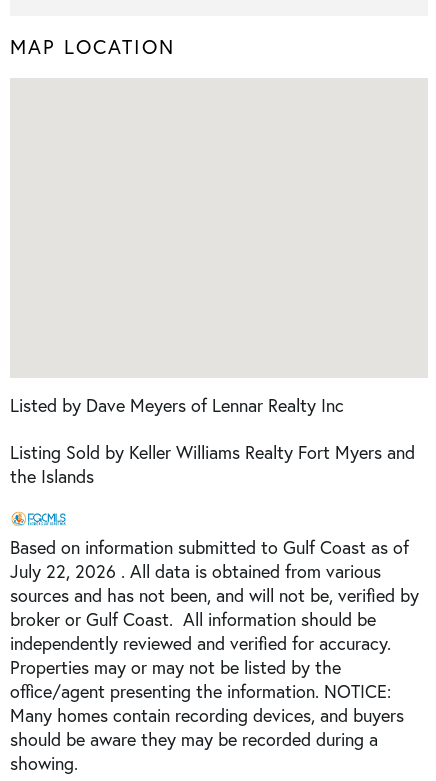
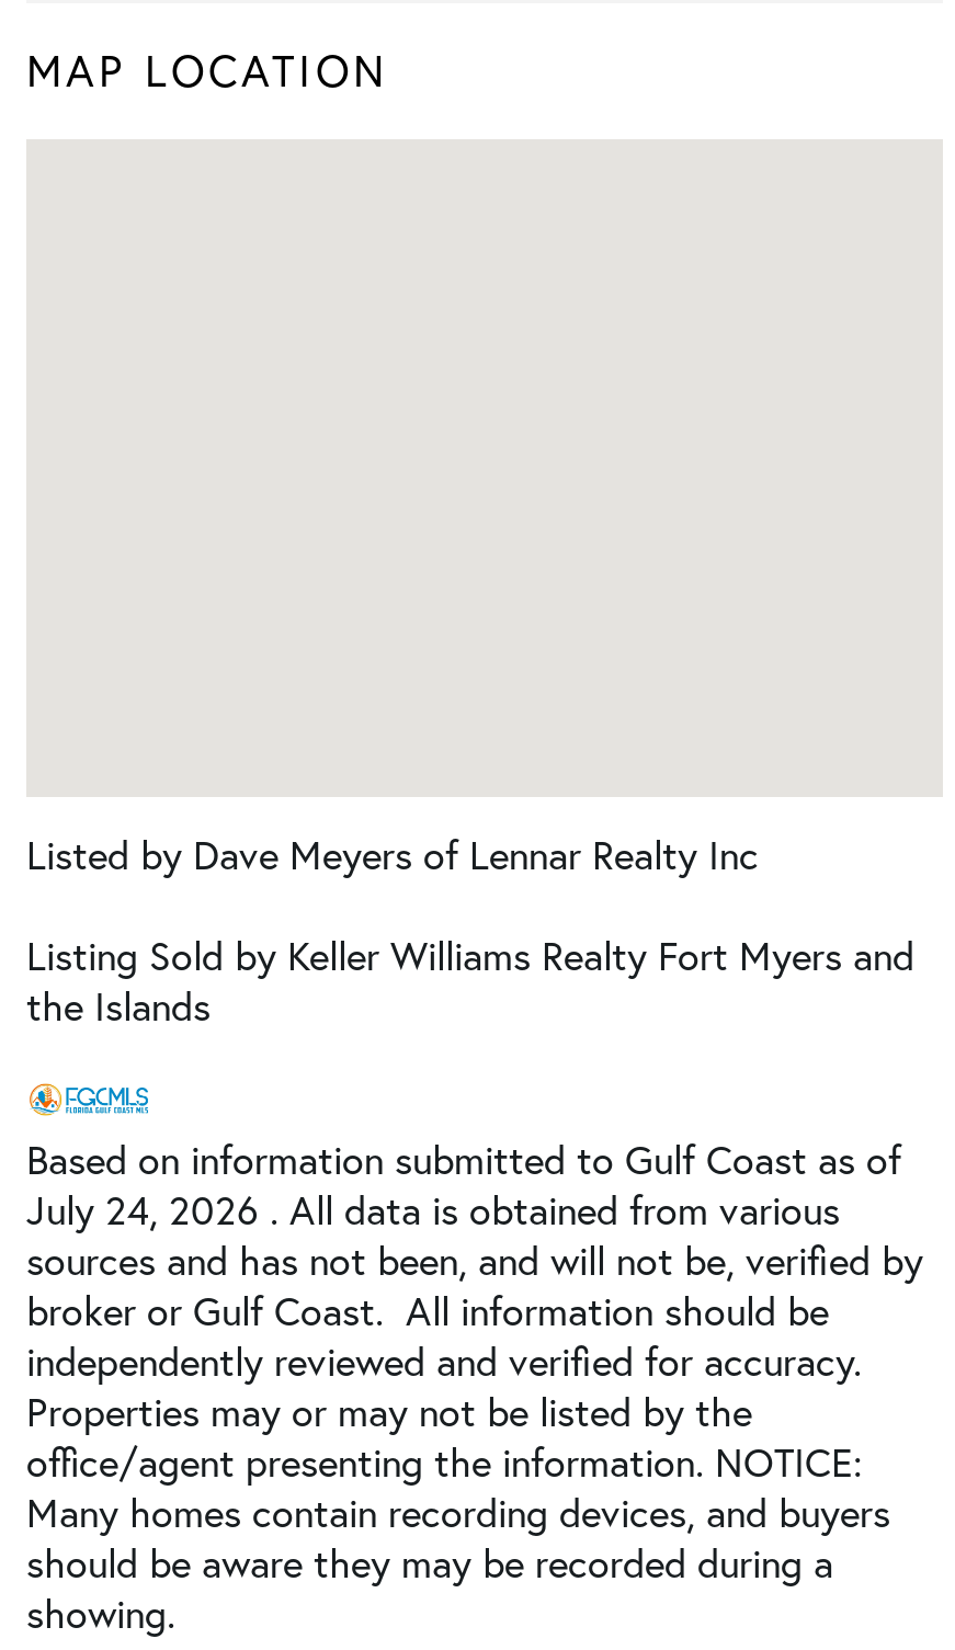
- July 22, 2026 . All data is obtained from various
+ July 24, 2026 . All data is obtained from various
